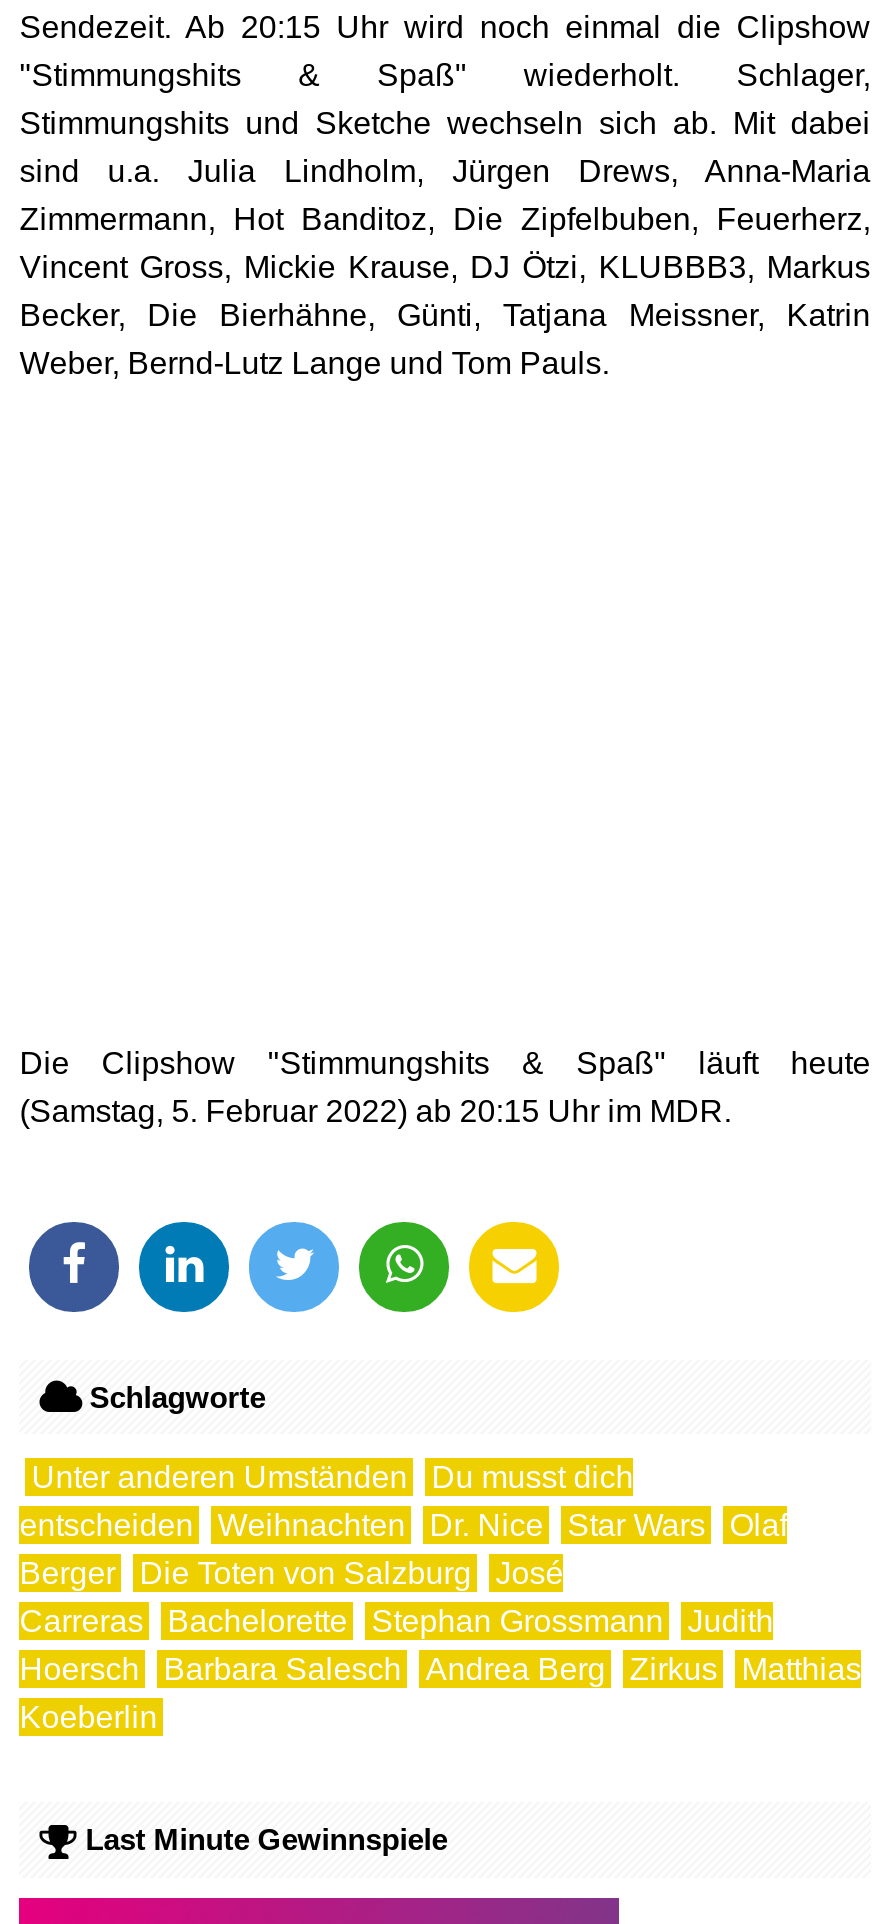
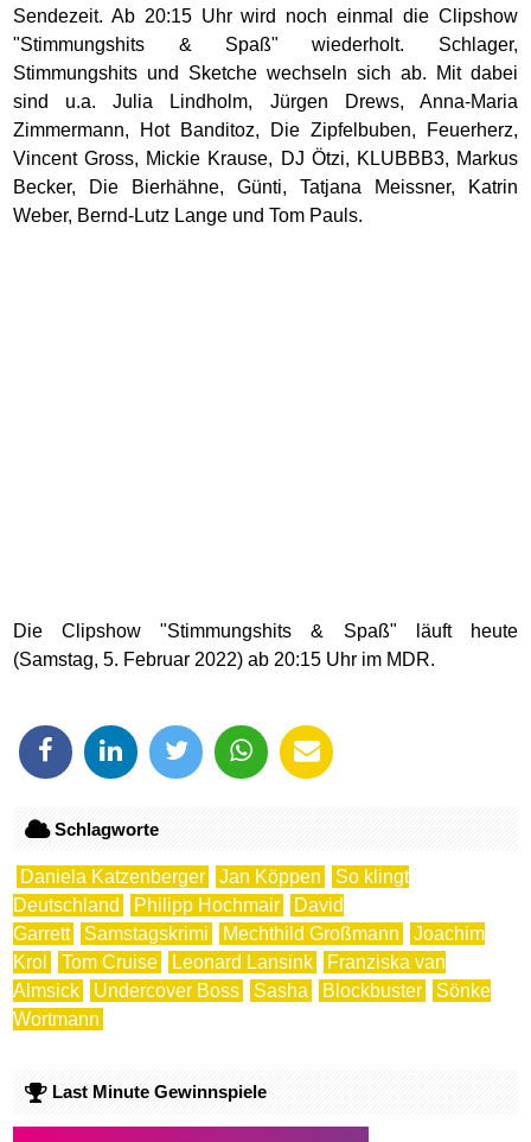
- Unter anderen Umständen
- Du musst dich
- entscheiden
- Weihnachten
- Dr. Nice
- Star Wars
- Olaf
- Berger
- Die Toten von Salzburg
- José
- Carreras
- Bachelorette
- Stephan Grossmann
- Judith
- Hoersch
- Barbara Salesch
- Andrea Berg
- Zirkus
- Matthias
- Koeberlin
+ Daniela Katzenberger
+ Jan Köppen
+ So klingt
+ Deutschland
+ Philipp Hochmair
+ David
+ Garrett
+ Samstagskrimi
+ Mechthild Großmann
+ Joachim
+ Krol
+ Tom Cruise
+ Leonard Lansink
+ Franziska van
+ Almsick
+ Undercover Boss
+ Sasha
+ Blockbuster
+ Sönke
+ Wortmann
